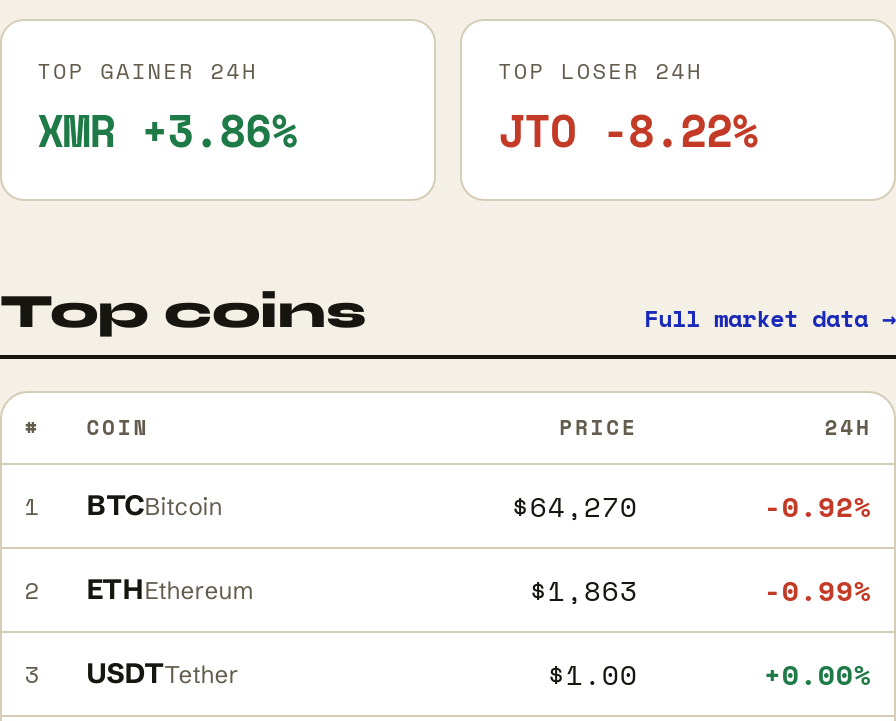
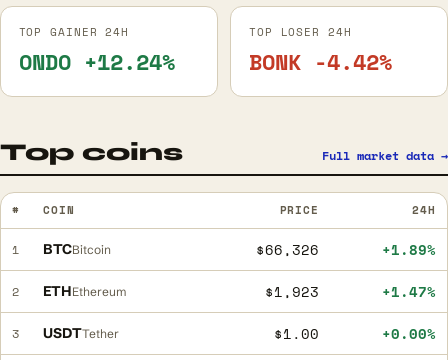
- XMR +3.86%
+ ONDO +12.24%

- JTO -8.22%
+ BONK -4.42%

- $64,270
+ $66,326

- -0.92%
+ +1.89%

- $1,863
+ $1,923

- -0.99%
+ +1.47%
